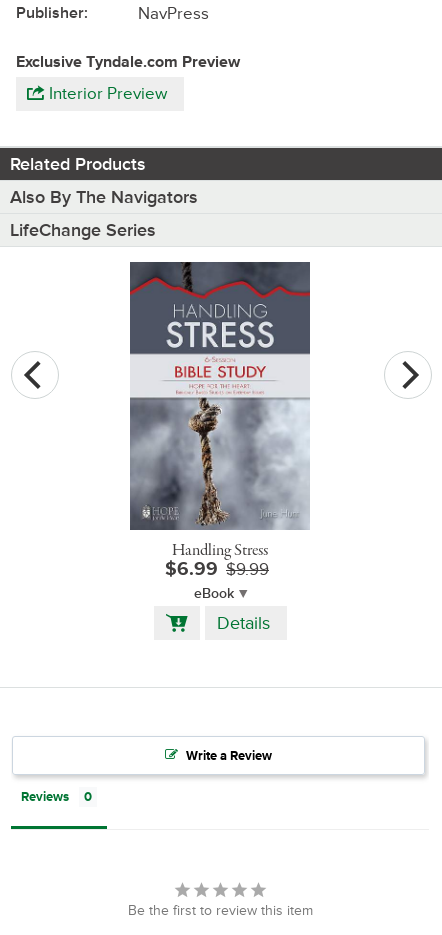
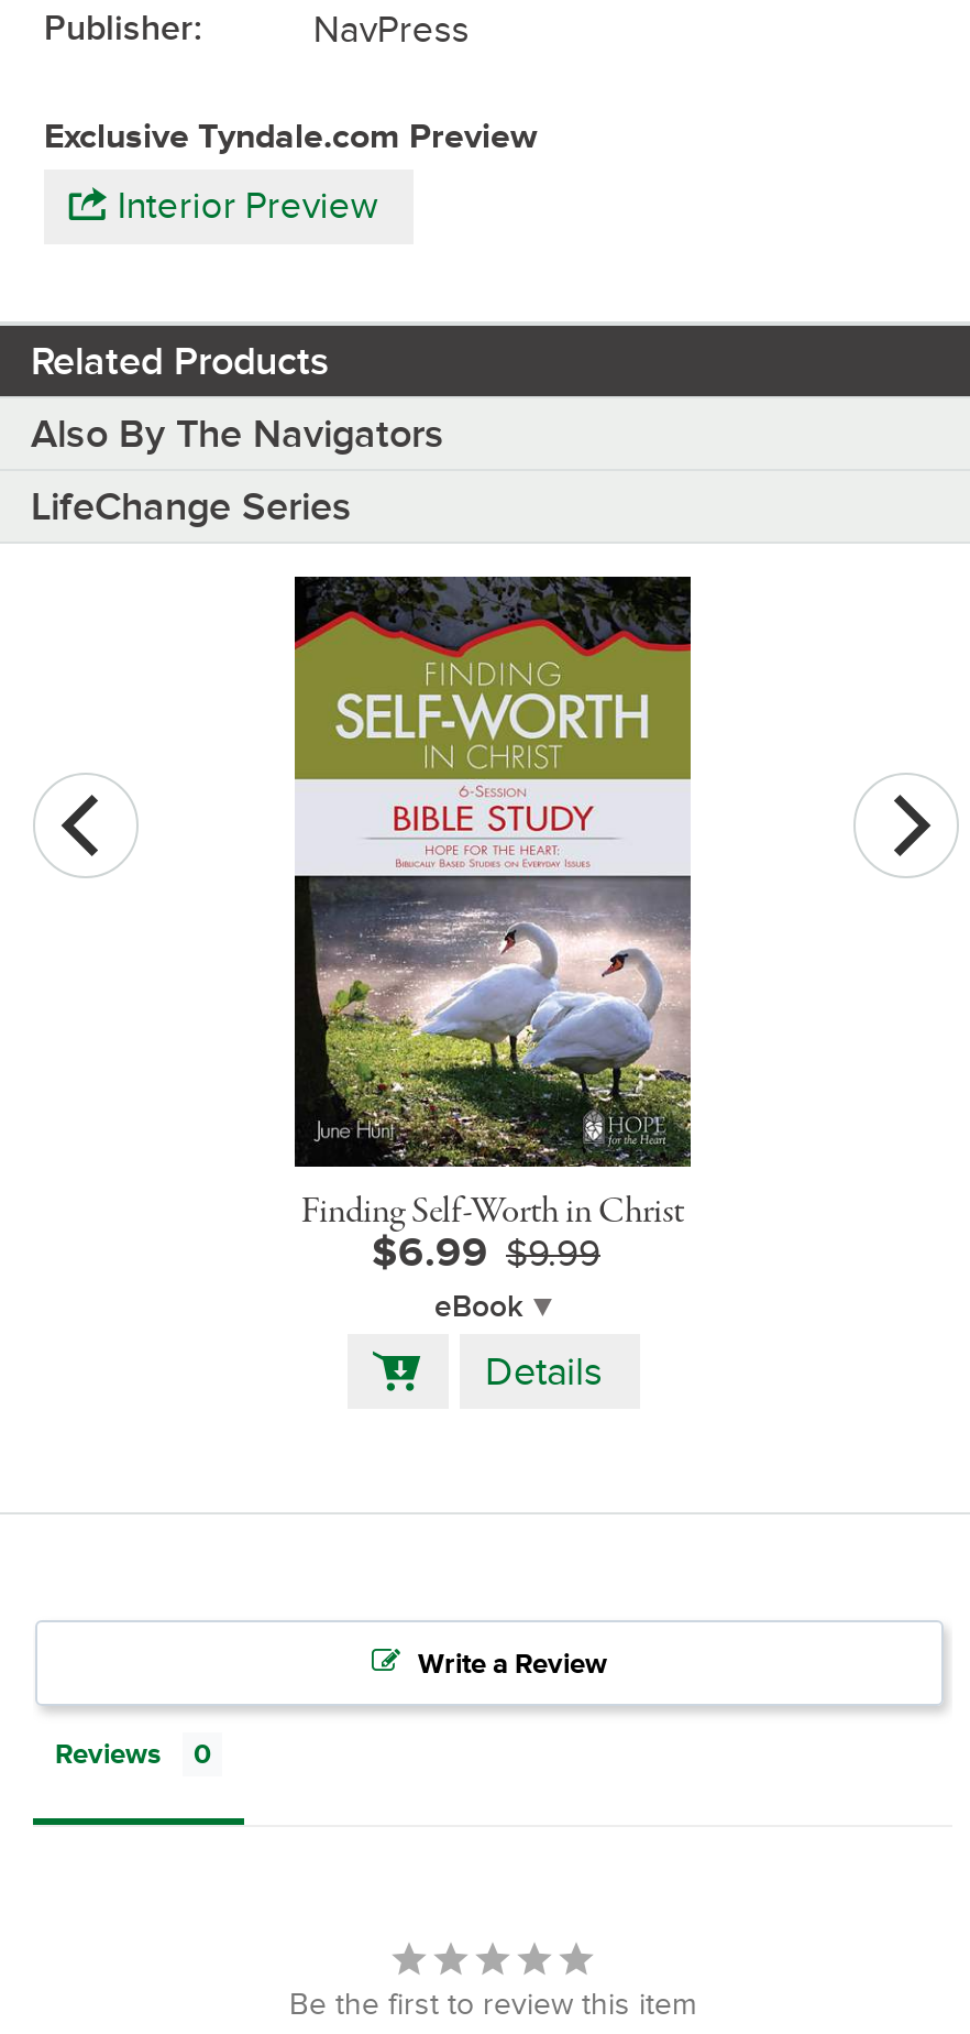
- [image]
+ [image]

- [image]
- Handling Stress
+ [image]
+ Finding Self-Worth in Christ
